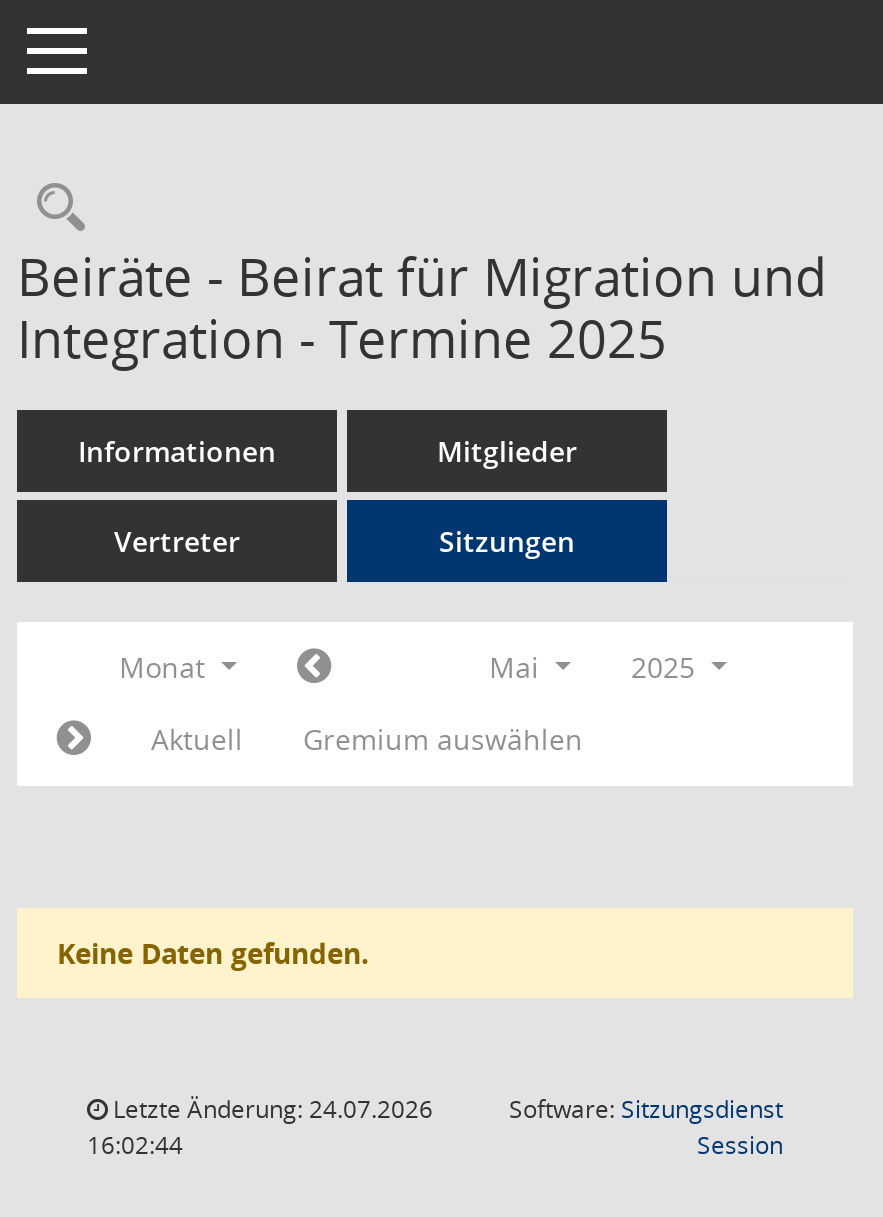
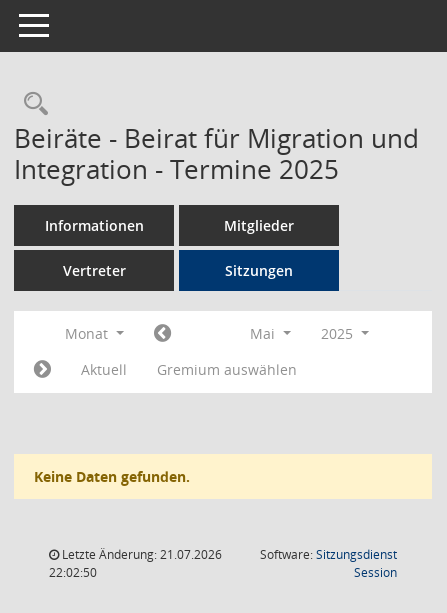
- Letzte Änderung: 24.07.2026
+ Letzte Änderung: 21.07.2026

- 16:02:44
+ 22:02:50
